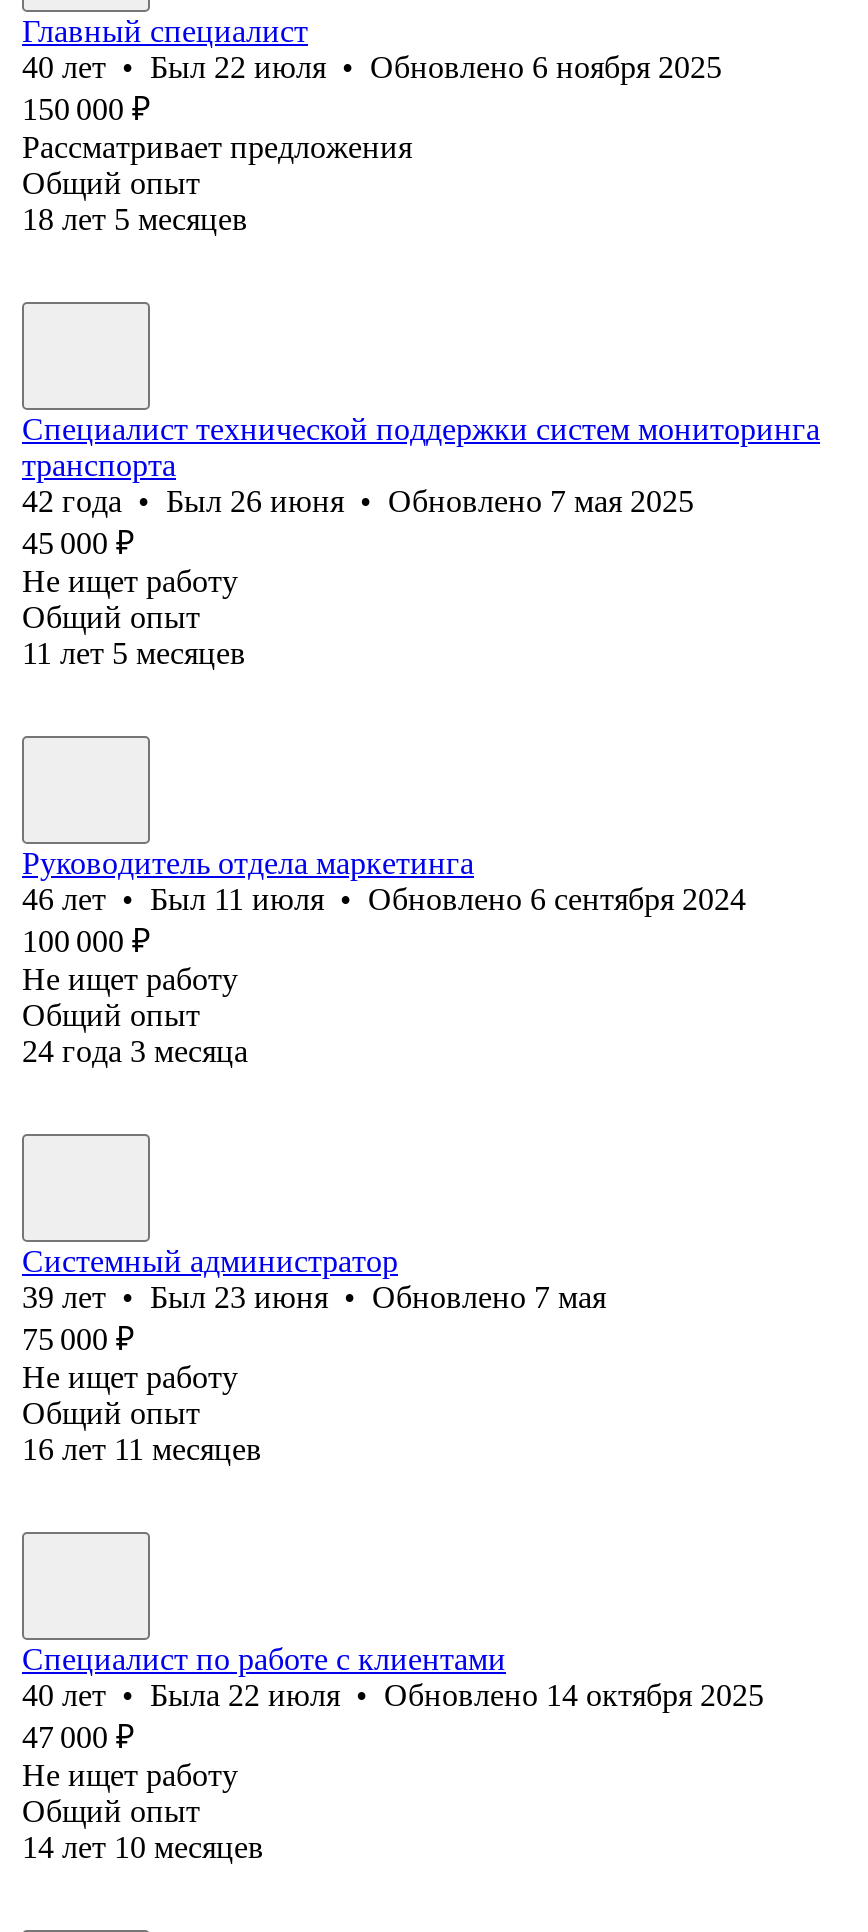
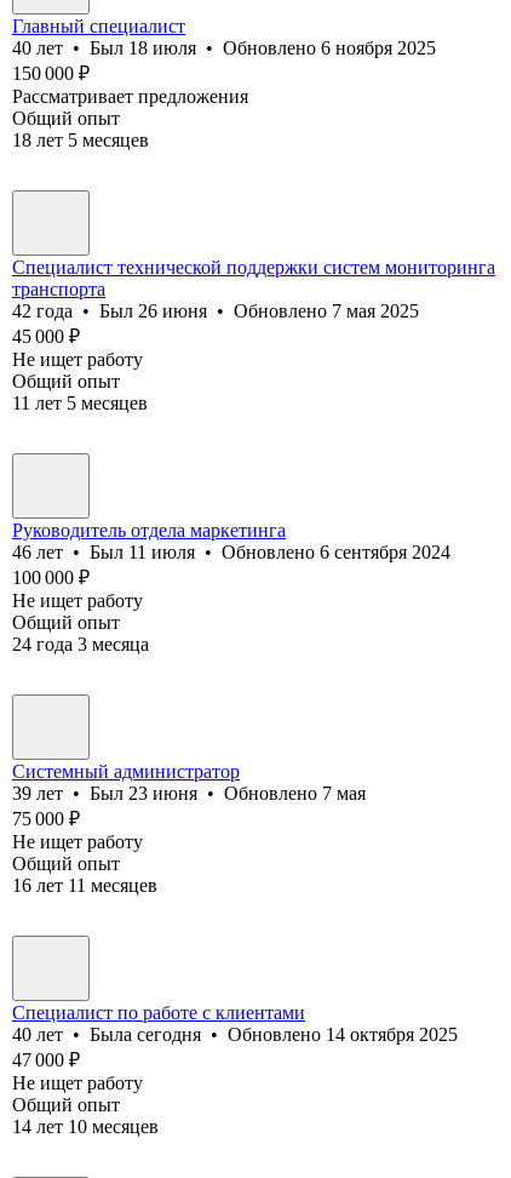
- 40 лет • Был 22 июля • Обновлено 6 ноября 2025
+ 40 лет • Был 18 июля • Обновлено 6 ноября 2025

- 40 лет • Была 22 июля • Обновлено 14 октября 2025
+ 40 лет • Была сегодня • Обновлено 14 октября 2025
